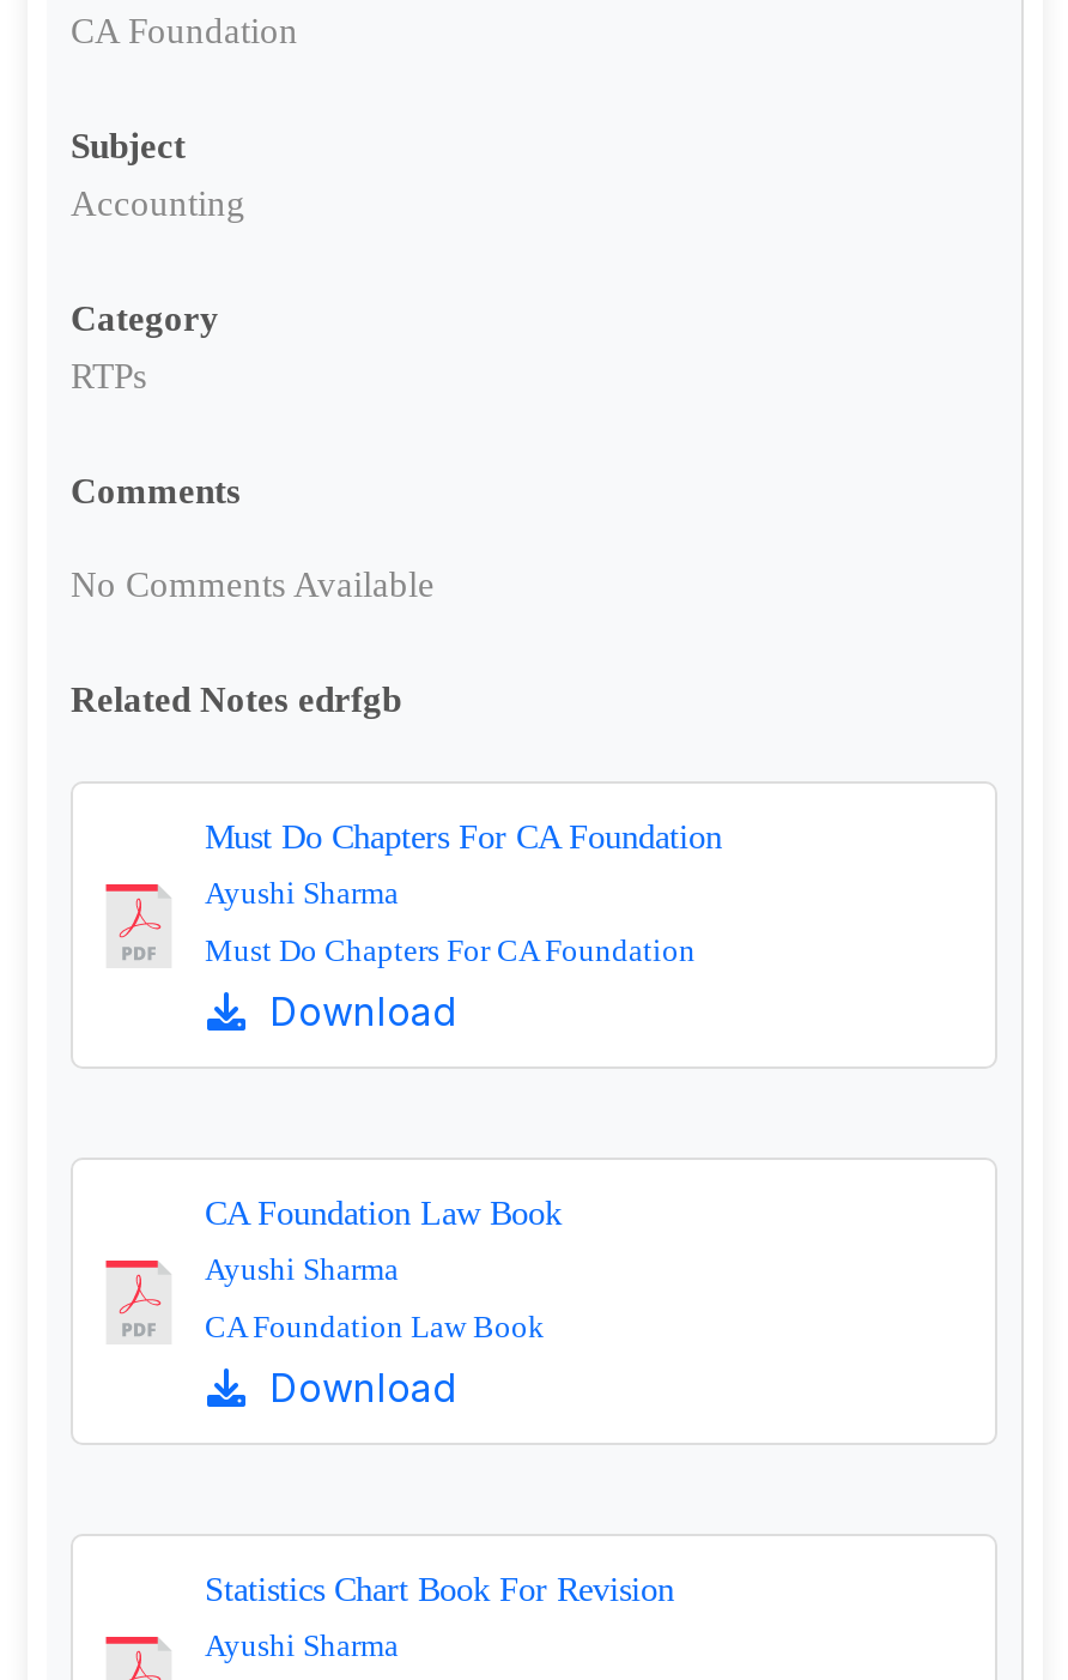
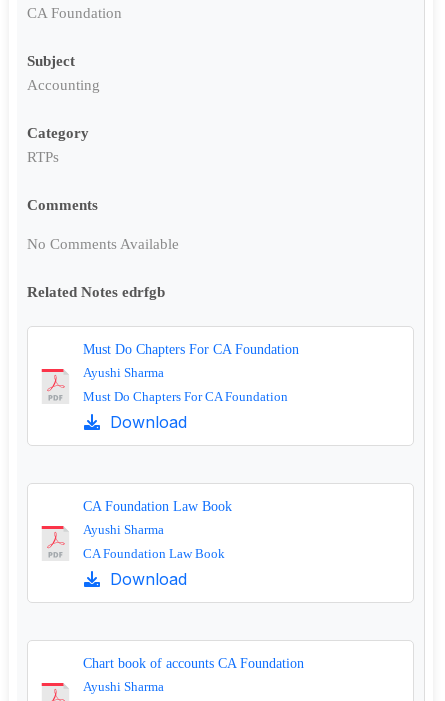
- Statistics Chart Book For Revision
+ Chart book of accounts CA Foundation
